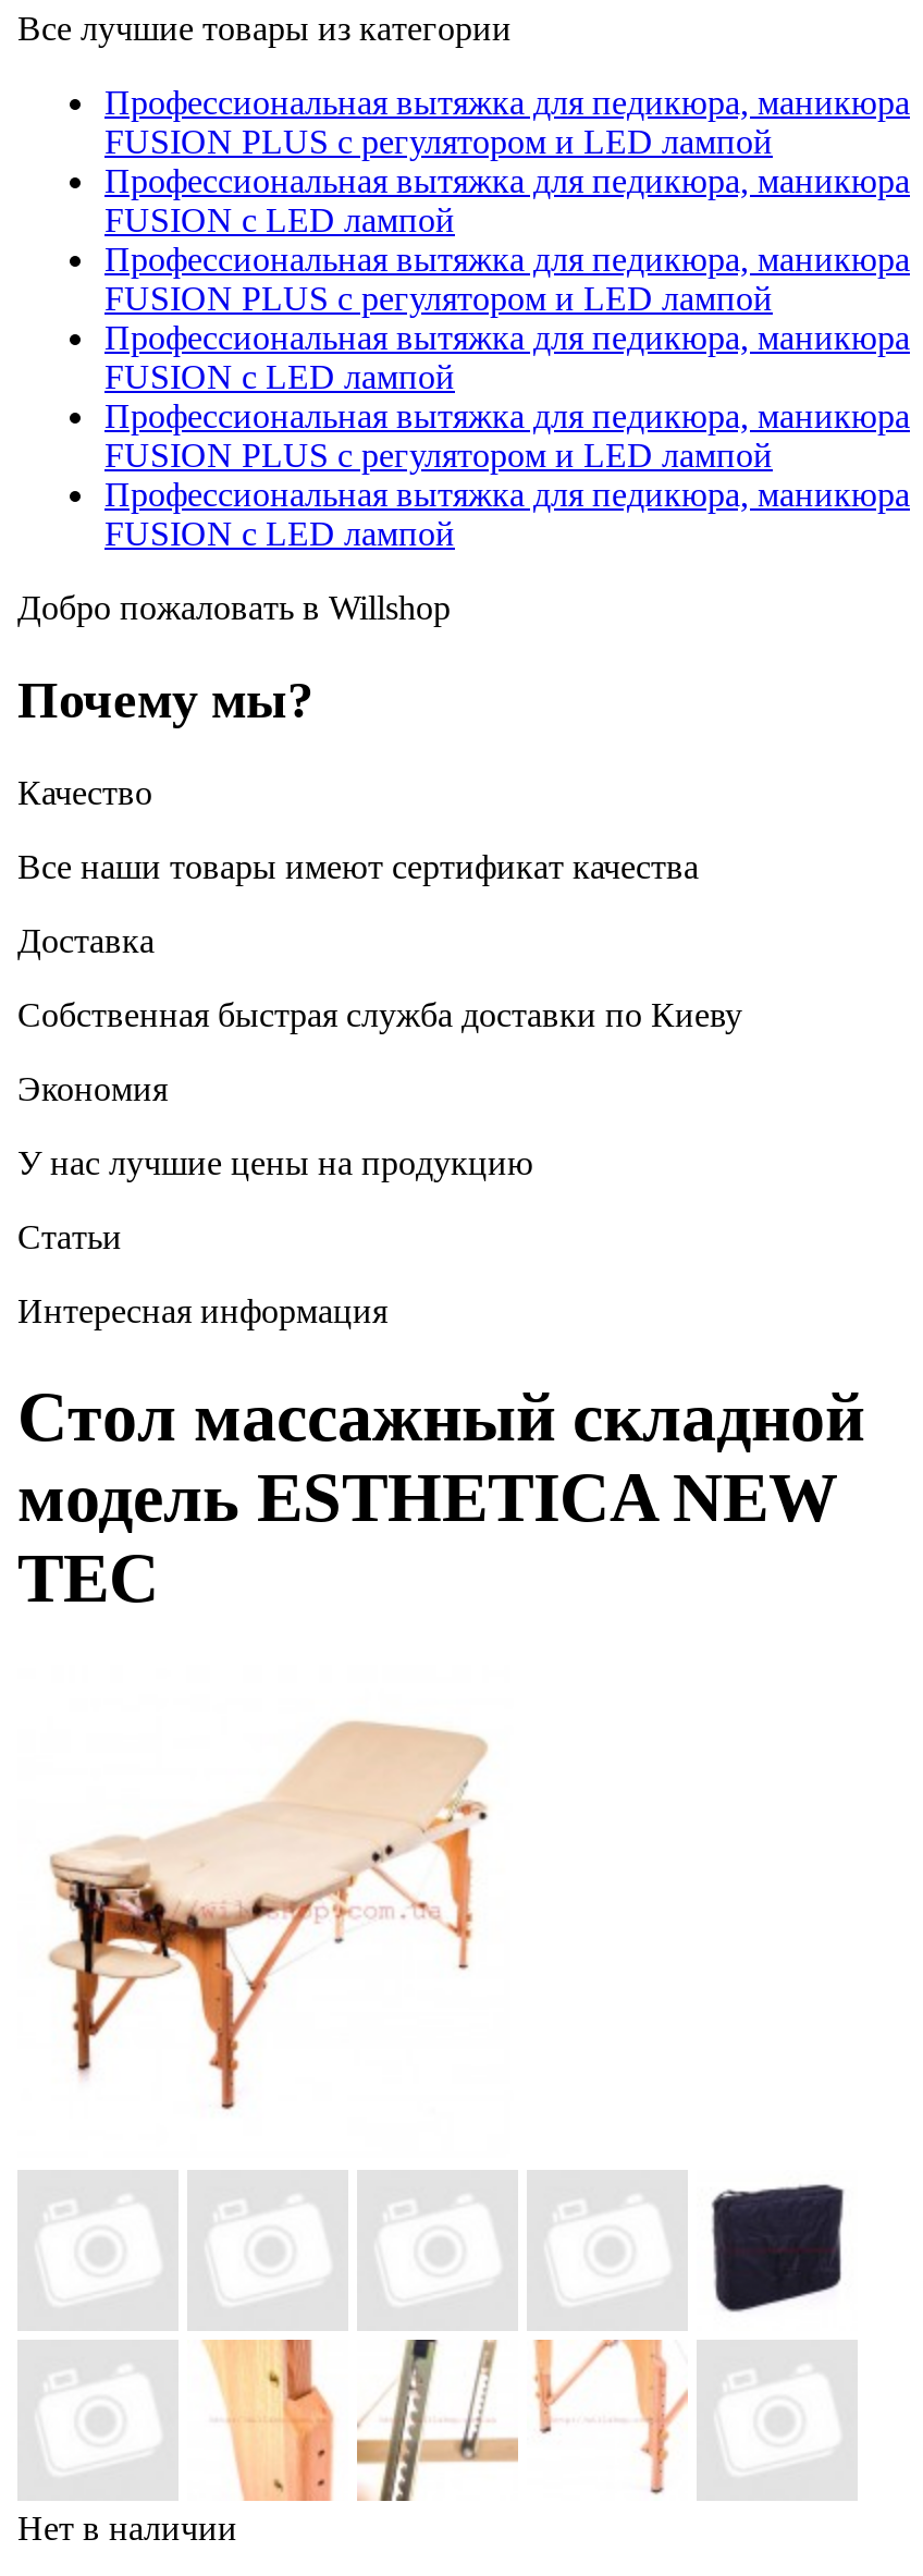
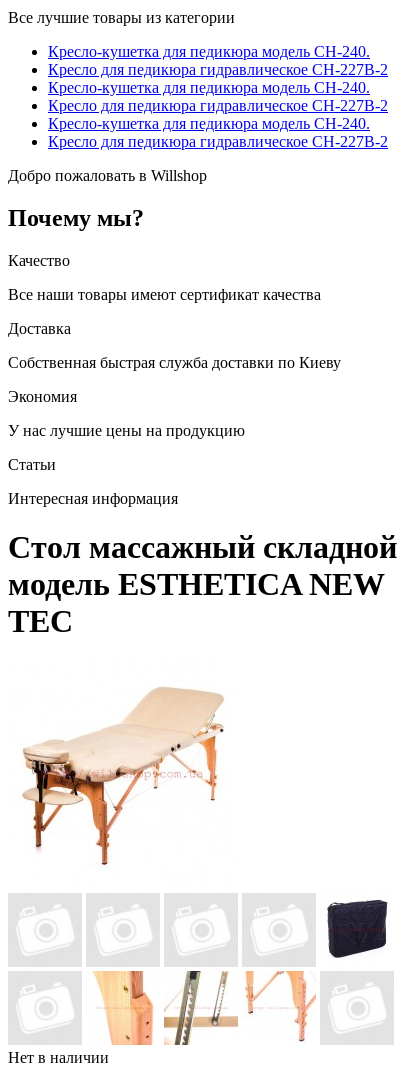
- Профессиональная вытяжка для педикюра, маникюра
- FUSION PLUS с регулятором и LED лампой
- Профессиональная вытяжка для педикюра, маникюра
- FUSION с LED лампой
- Профессиональная вытяжка для педикюра, маникюра
- FUSION PLUS с регулятором и LED лампой
- Профессиональная вытяжка для педикюра, маникюра
- FUSION с LED лампой
- Профессиональная вытяжка для педикюра, маникюра
- FUSION PLUS с регулятором и LED лампой
- Профессиональная вытяжка для педикюра, маникюра
- FUSION с LED лампой
+ Кресло-кушетка для педикюра модель СН-240.
+ Кресло для педикюра гидравлическое СН-227B-2
+ Кресло-кушетка для педикюра модель СН-240.
+ Кресло для педикюра гидравлическое СН-227B-2
+ Кресло-кушетка для педикюра модель СН-240.
+ Кресло для педикюра гидравлическое СН-227B-2
